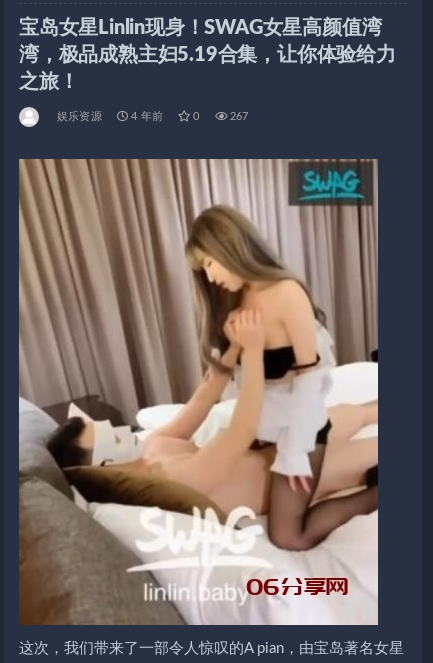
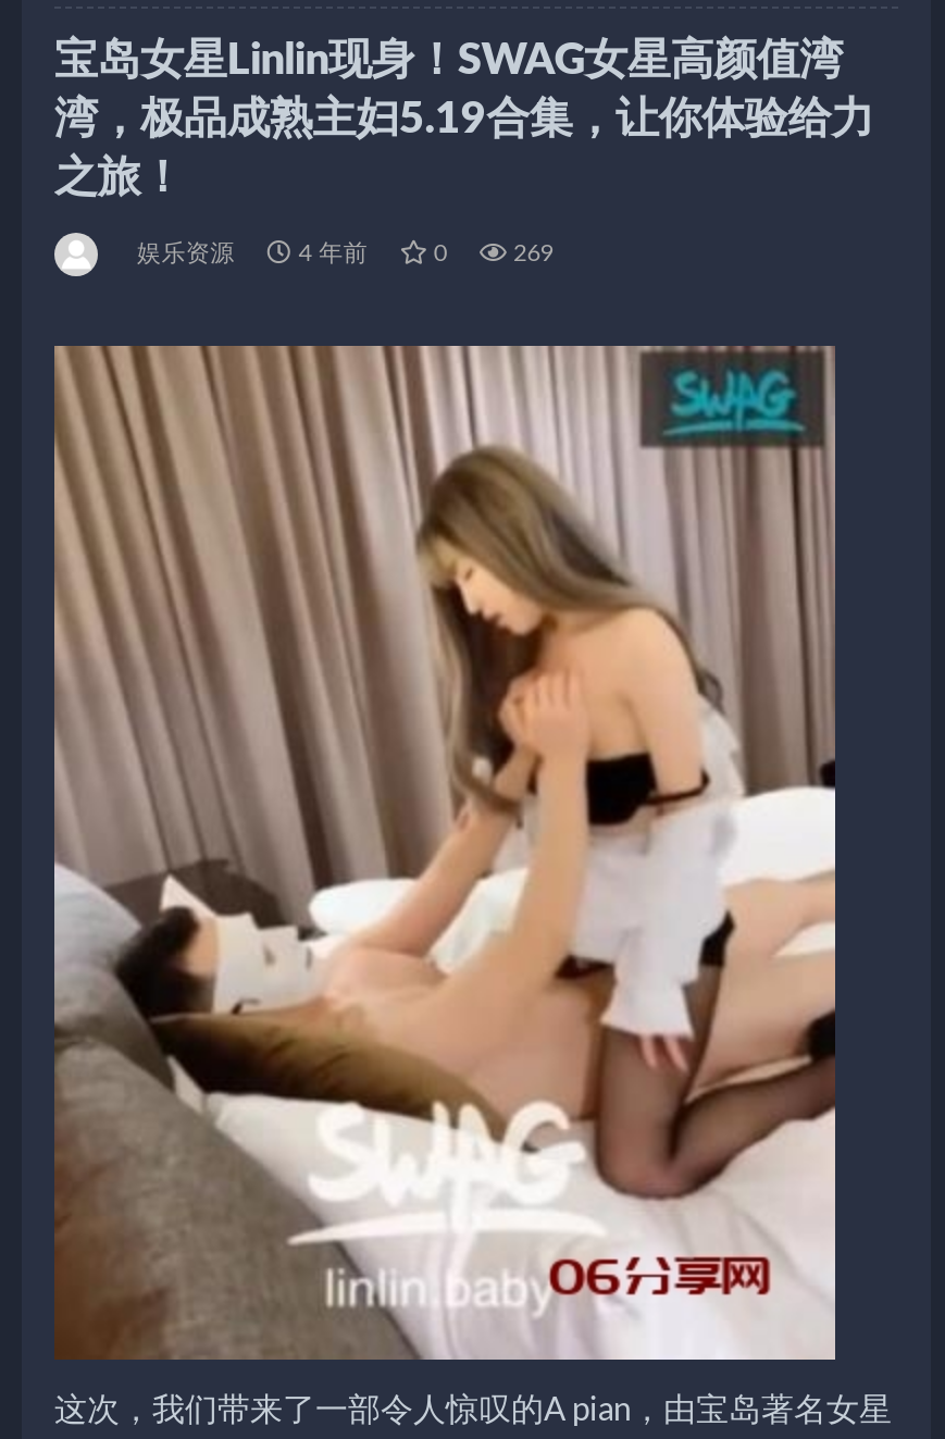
- 267
+ 269
